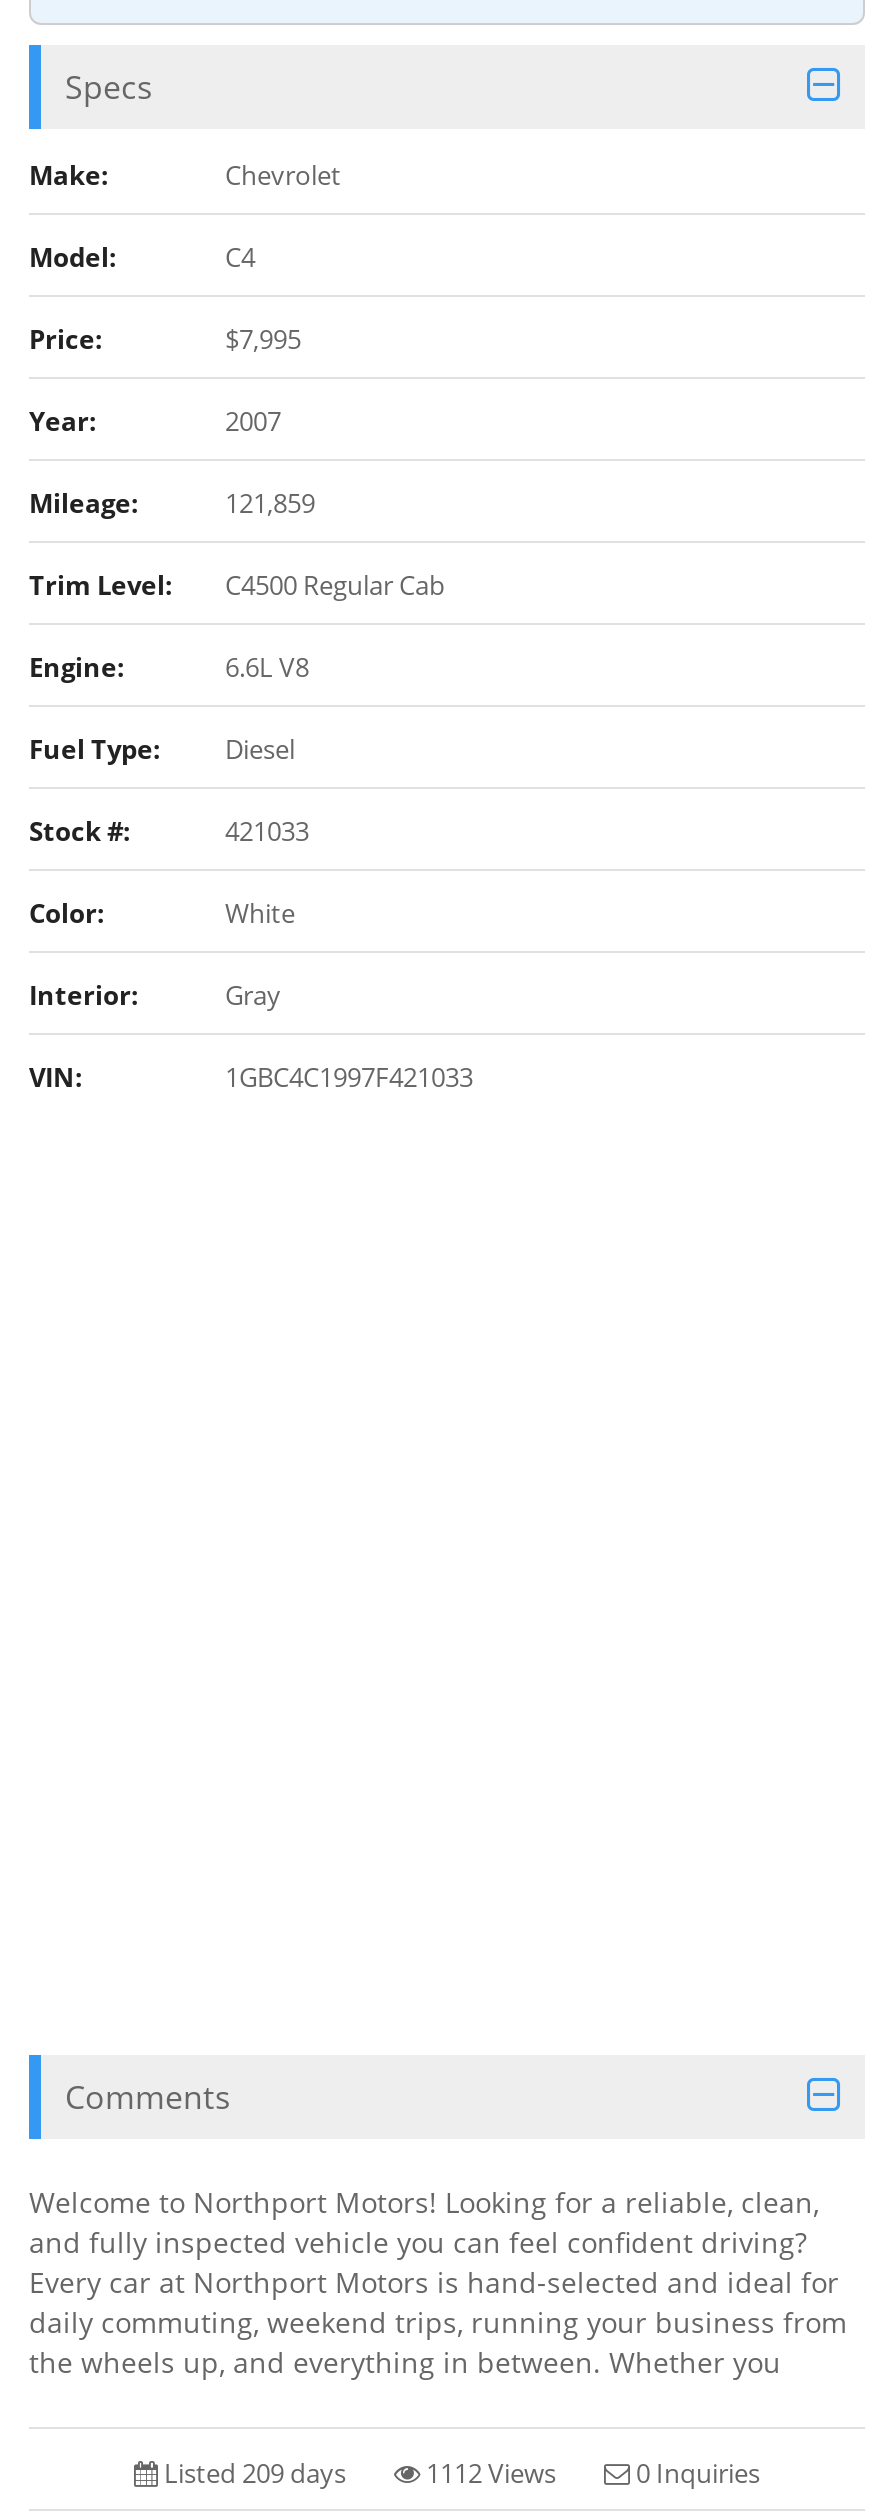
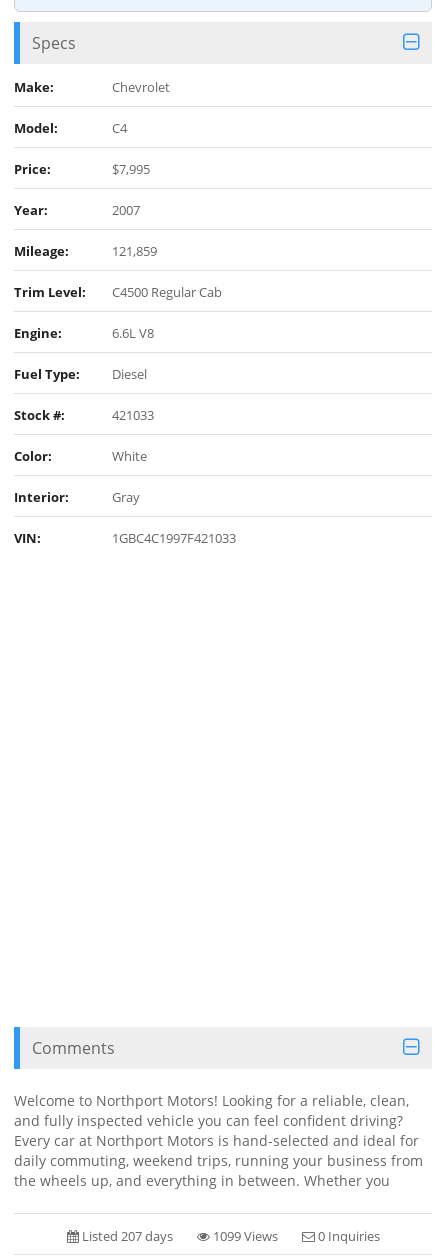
- Listed 209 days
+ Listed 207 days

- 1112 Views
+ 1099 Views
